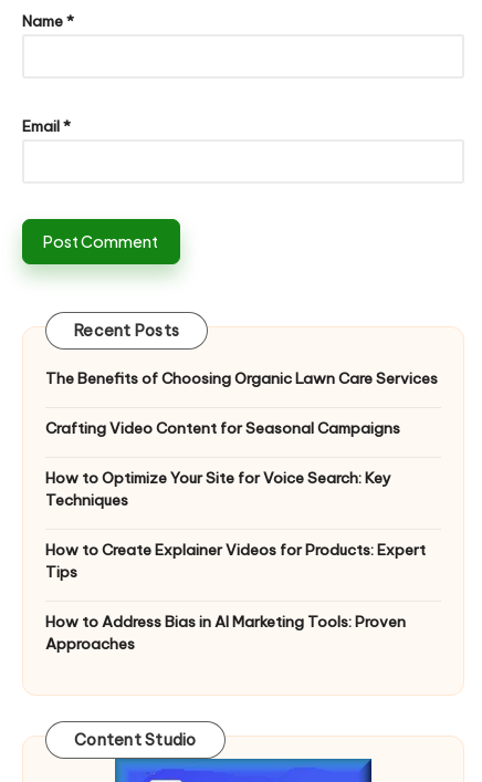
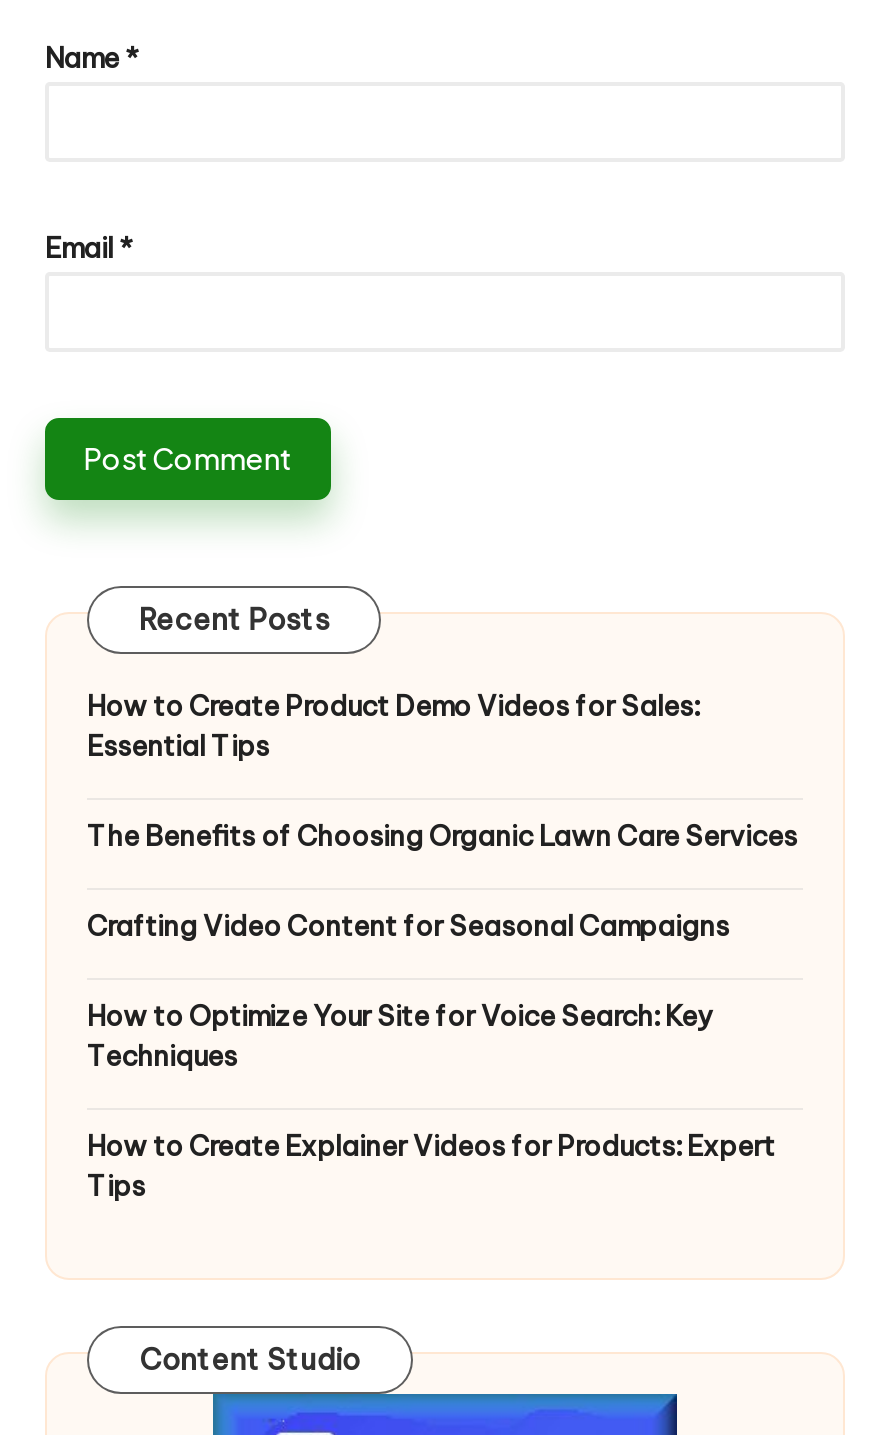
+ How to Create Product Demo Videos for Sales:
+ Essential Tips

moved down: The Benefits of Choosing Organic Lawn Care Services | Crafting Video Content for Seasonal Campaigns | How to Optimize Your Site for Voice Search: Key | Techniques | How to Create Explainer Videos for Products: Expert | Tips

- How to Address Bias in AI Marketing Tools: Proven
- Approaches
